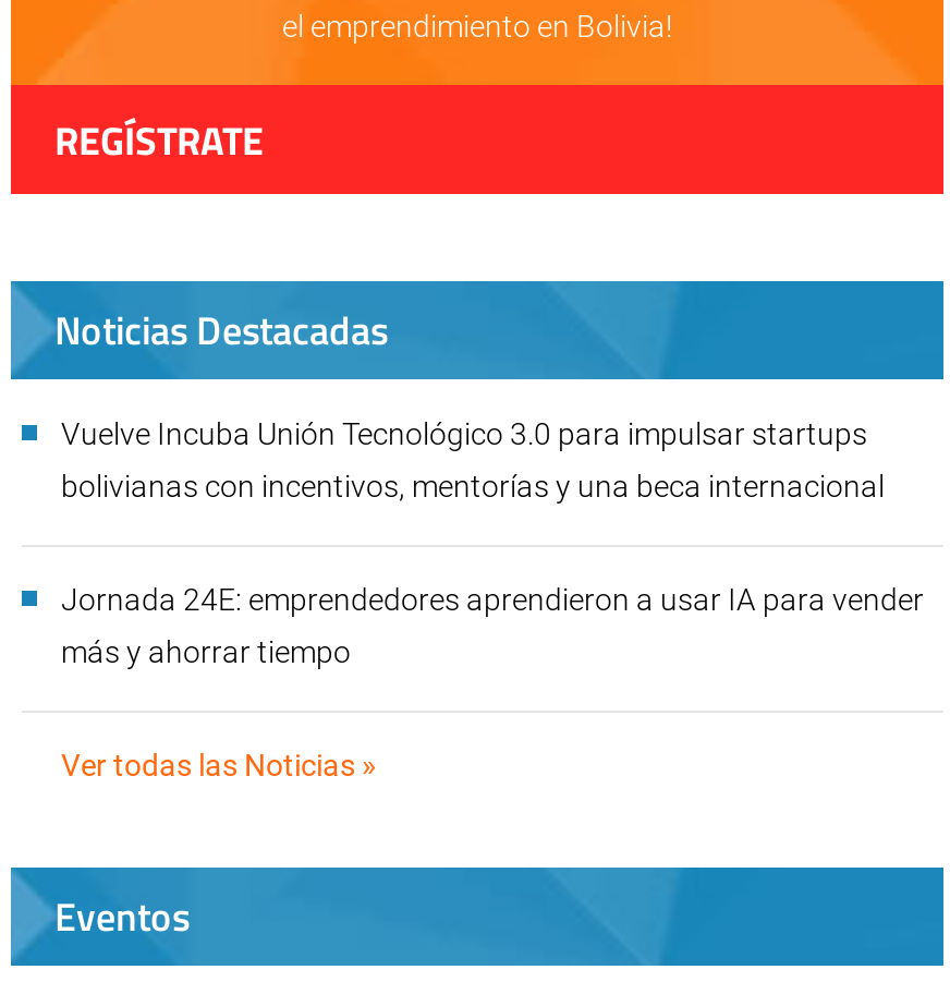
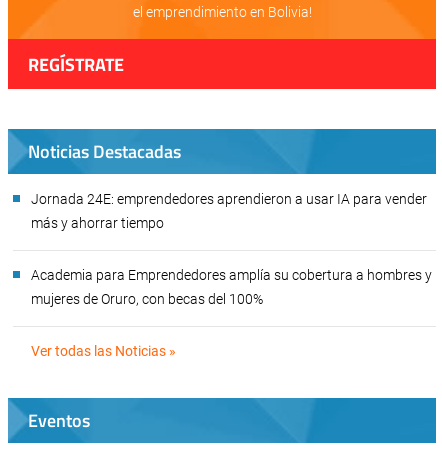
- Vuelve Incuba Unión Tecnológico 3.0 para impulsar startups
- bolivianas con incentivos, mentorías y una beca internacional

moved up: Jornada 24E: emprendedores aprendieron a usar IA para vender | más y ahorrar tiempo

+ Academia para Emprendedores amplía su cobertura a hombres y
+ mujeres de Oruro, con becas del 100%
